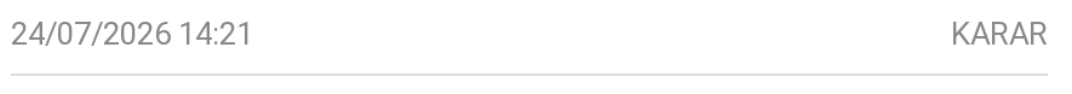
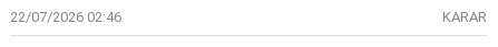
- 24/07/2026 14:21
+ 22/07/2026 02:46
